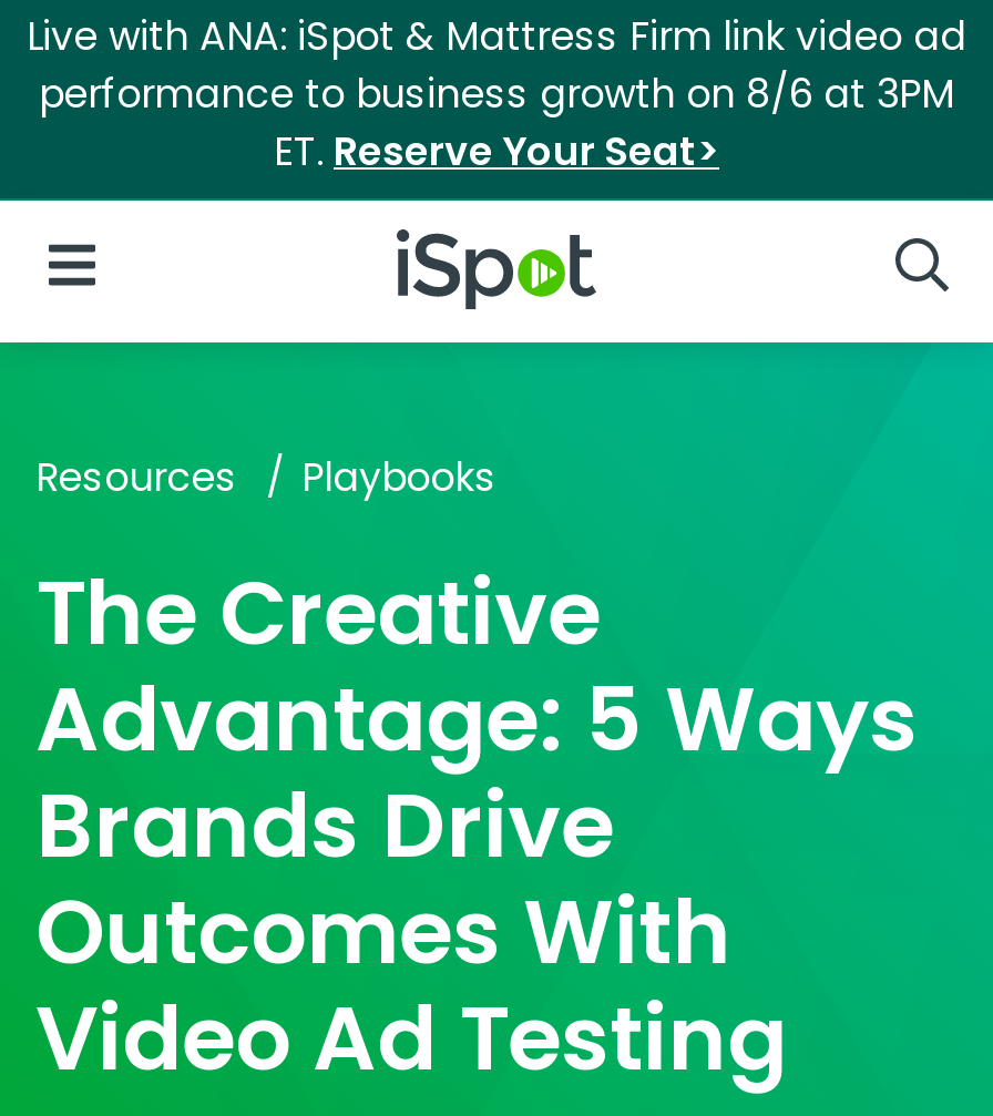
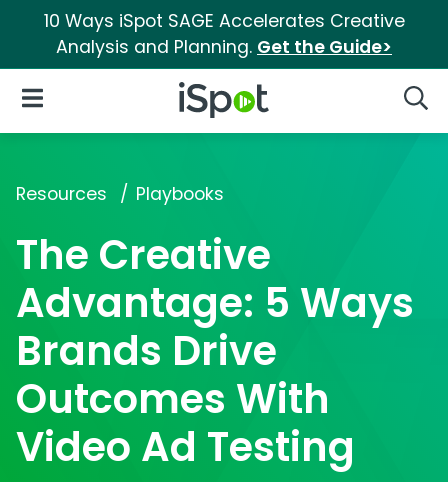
- Live with ANA: iSpot & Mattress Firm link video ad
- performance to business growth on 8/6 at 3PM
- ET. Reserve Your Seat>
+ 10 Ways iSpot SAGE Accelerates Creative
+ Analysis and Planning. Get the Guide>
